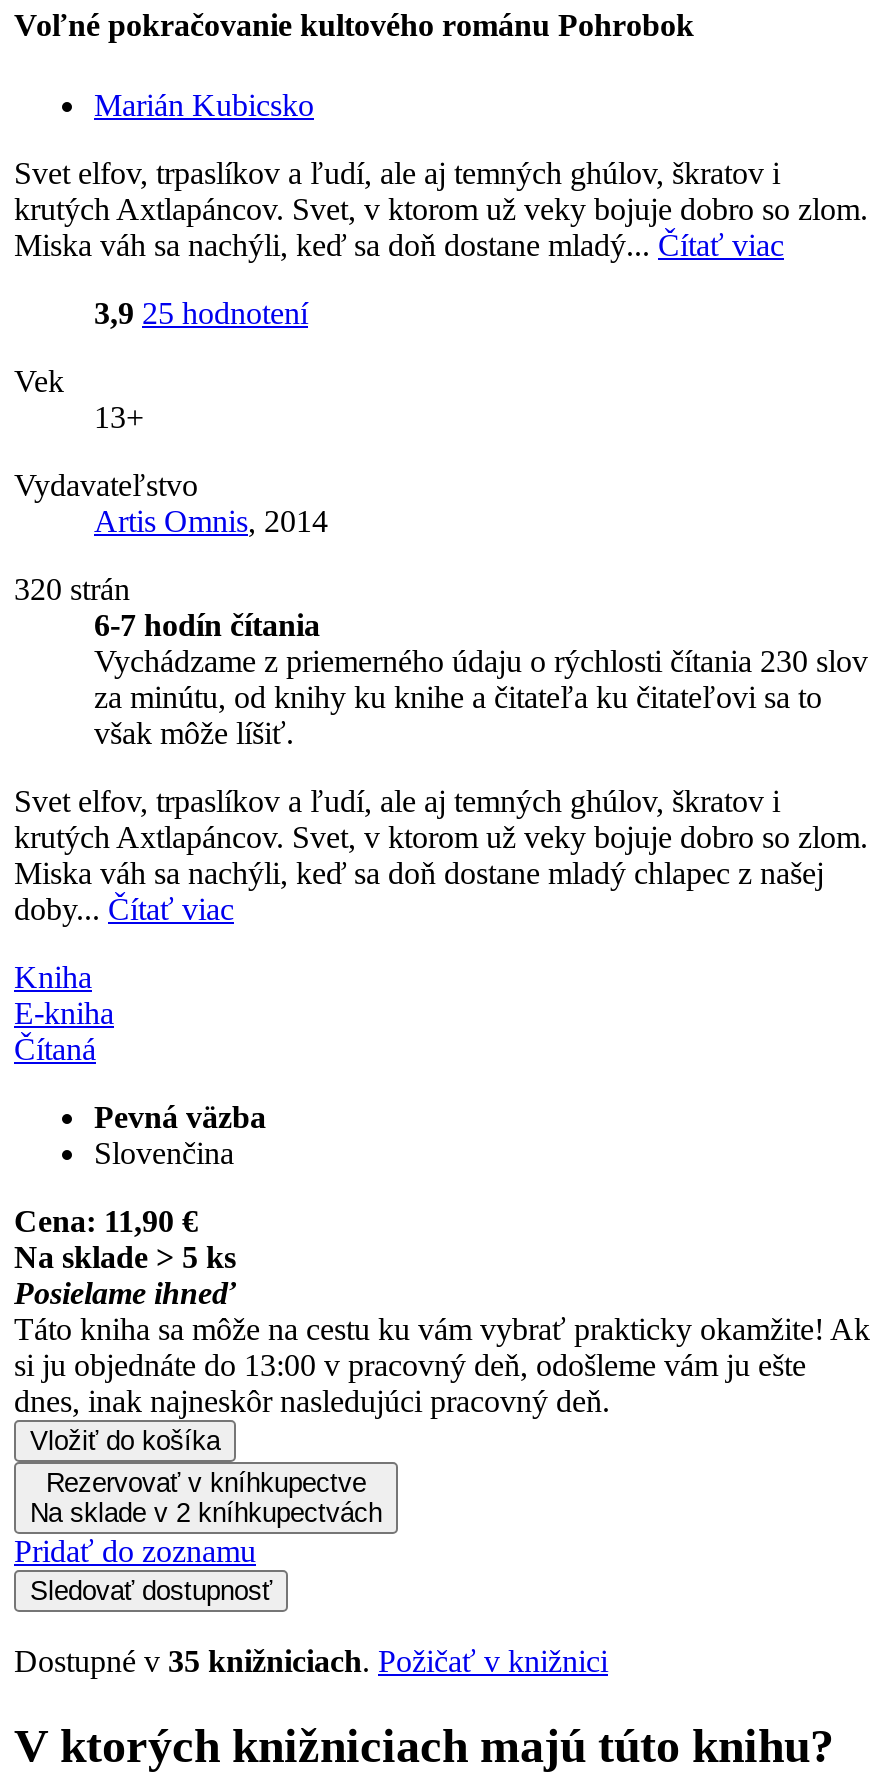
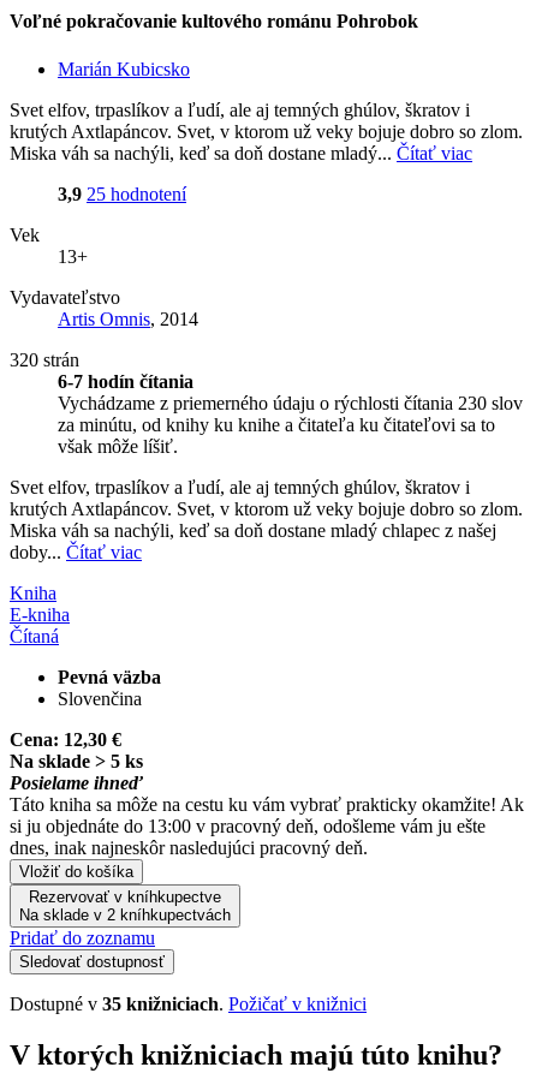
- Cena: 11,90 €
+ Cena: 12,30 €
